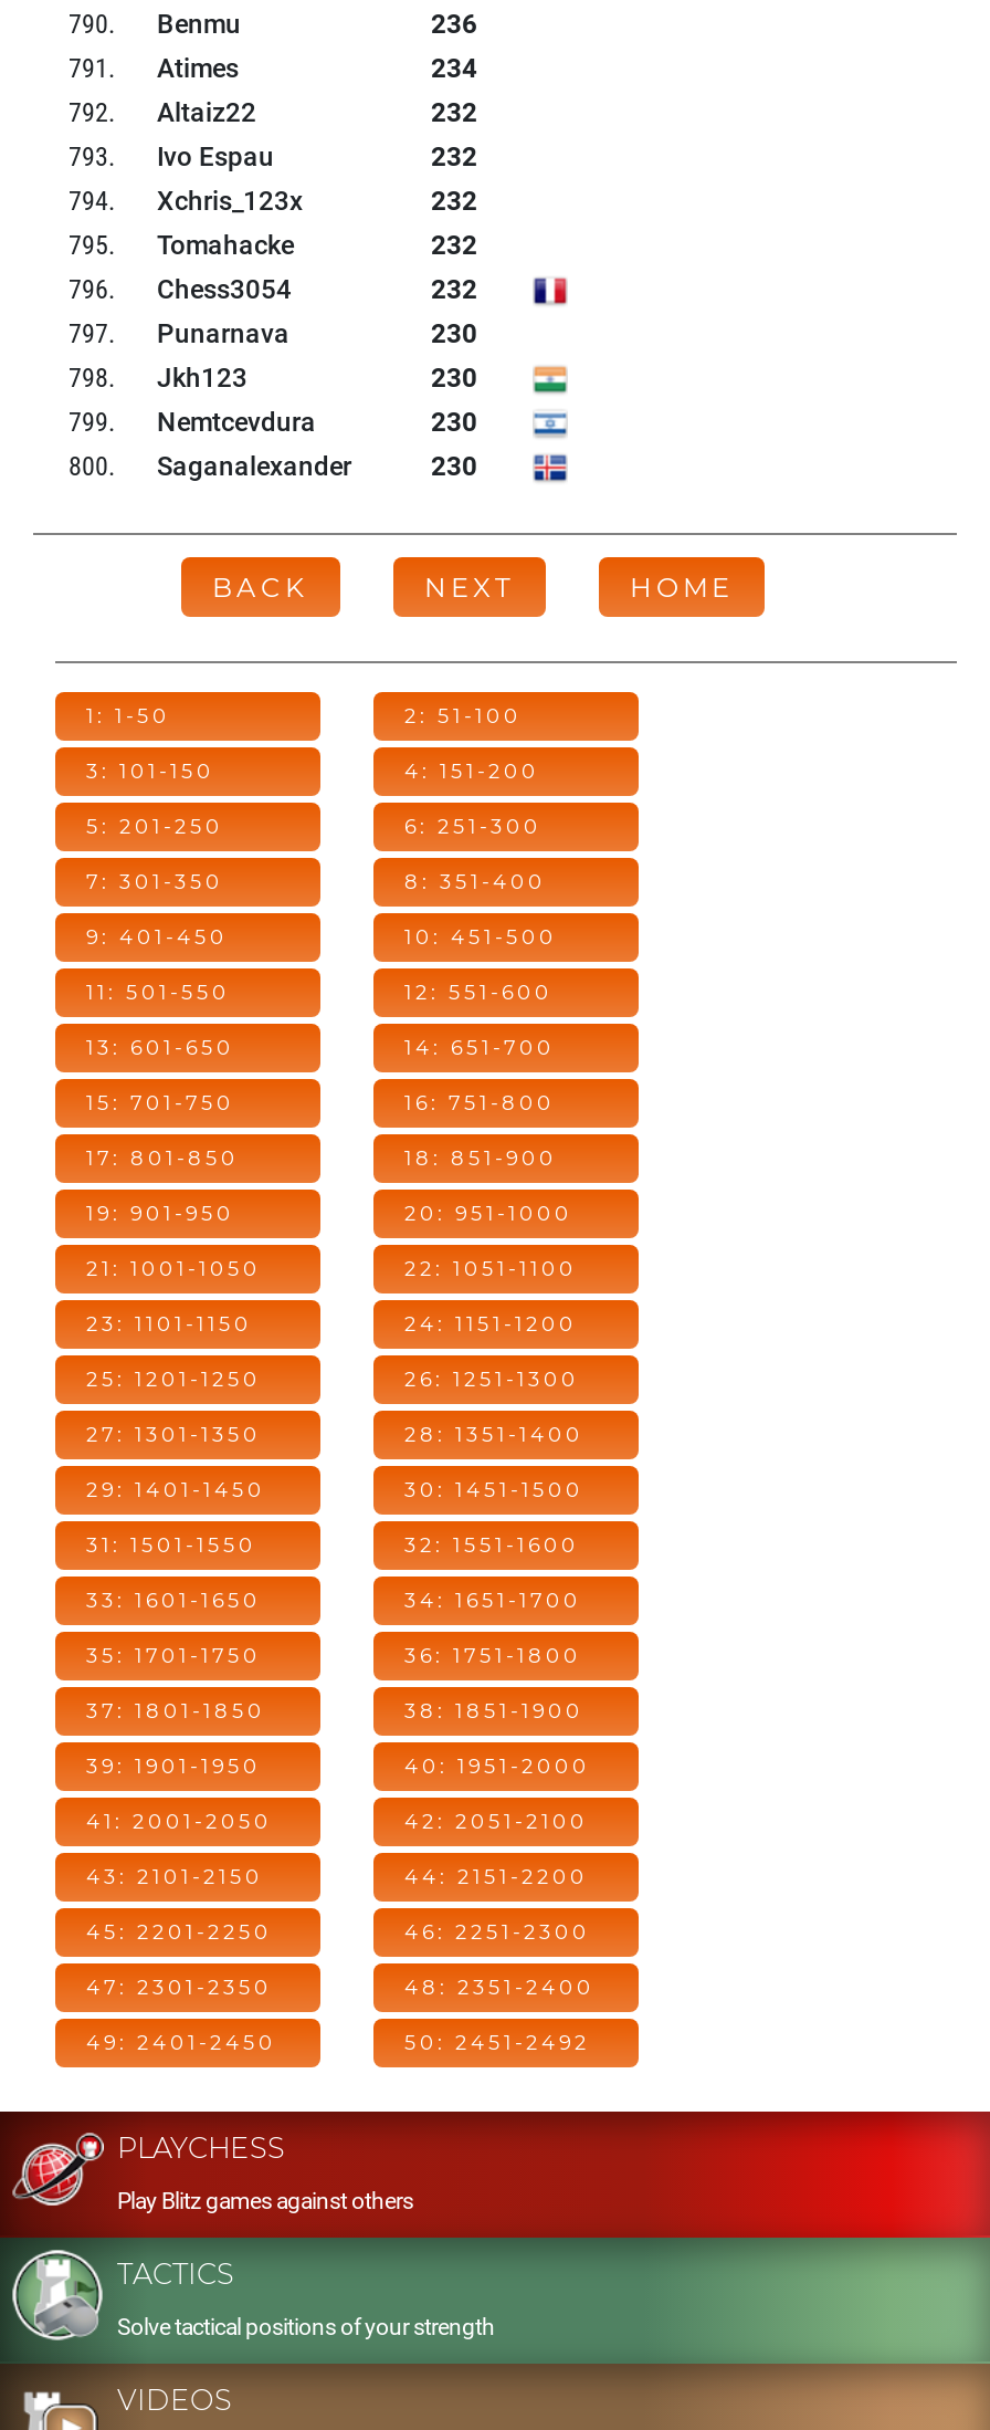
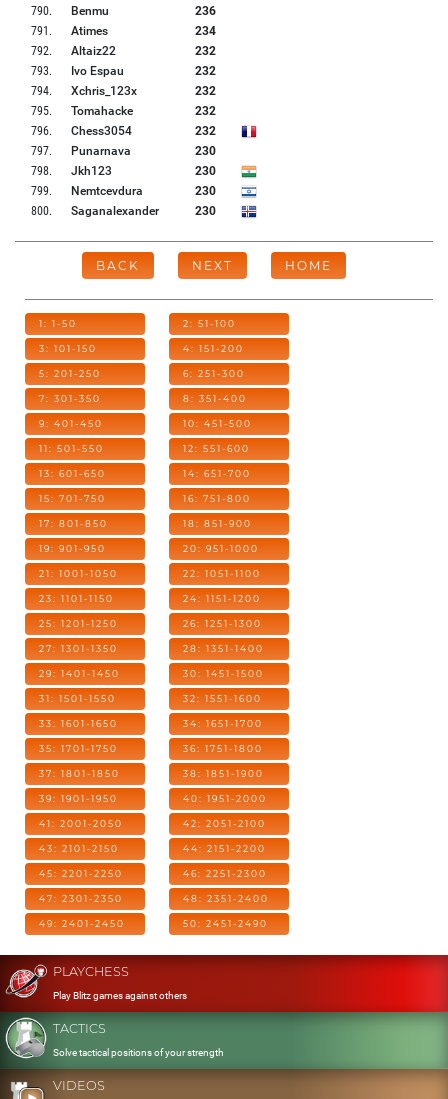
- 50: 2451-2492
+ 50: 2451-2490
